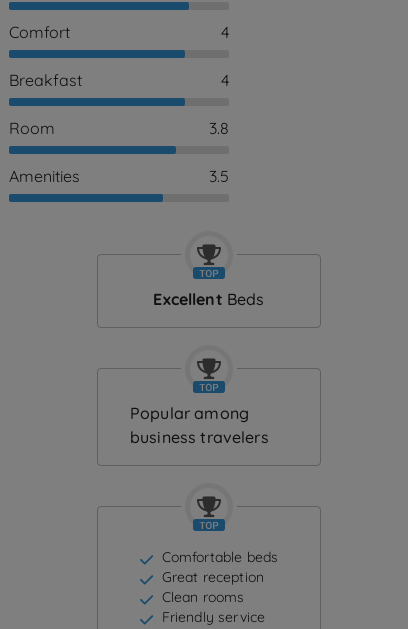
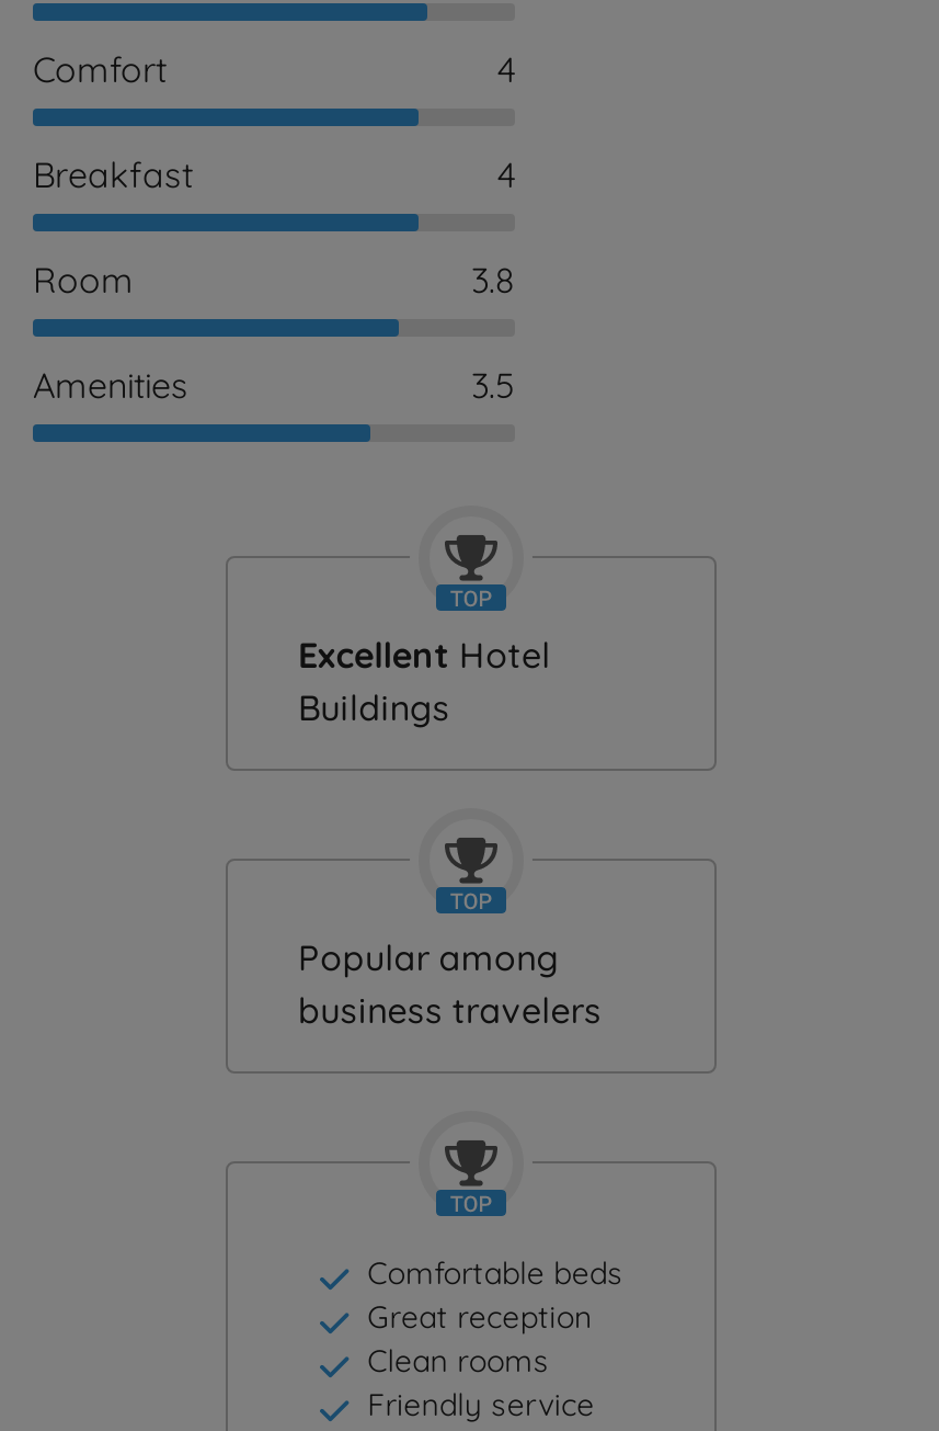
- Excellent Beds
+ Excellent Hotel
+ Buildings
